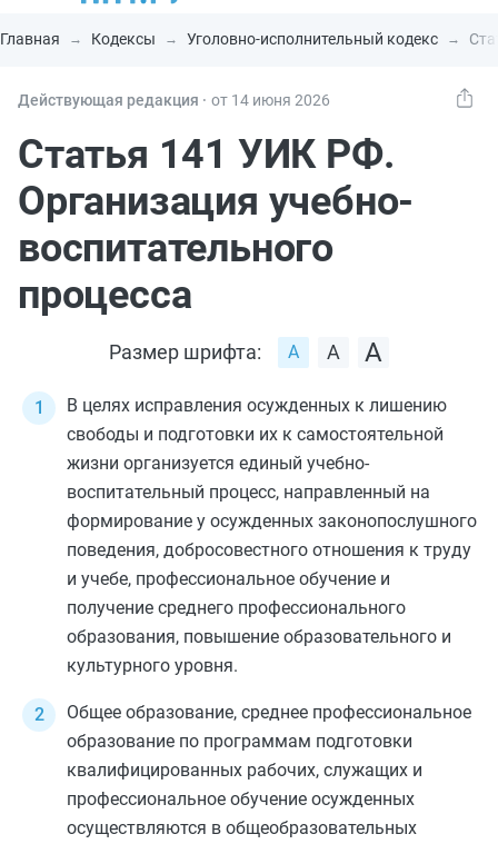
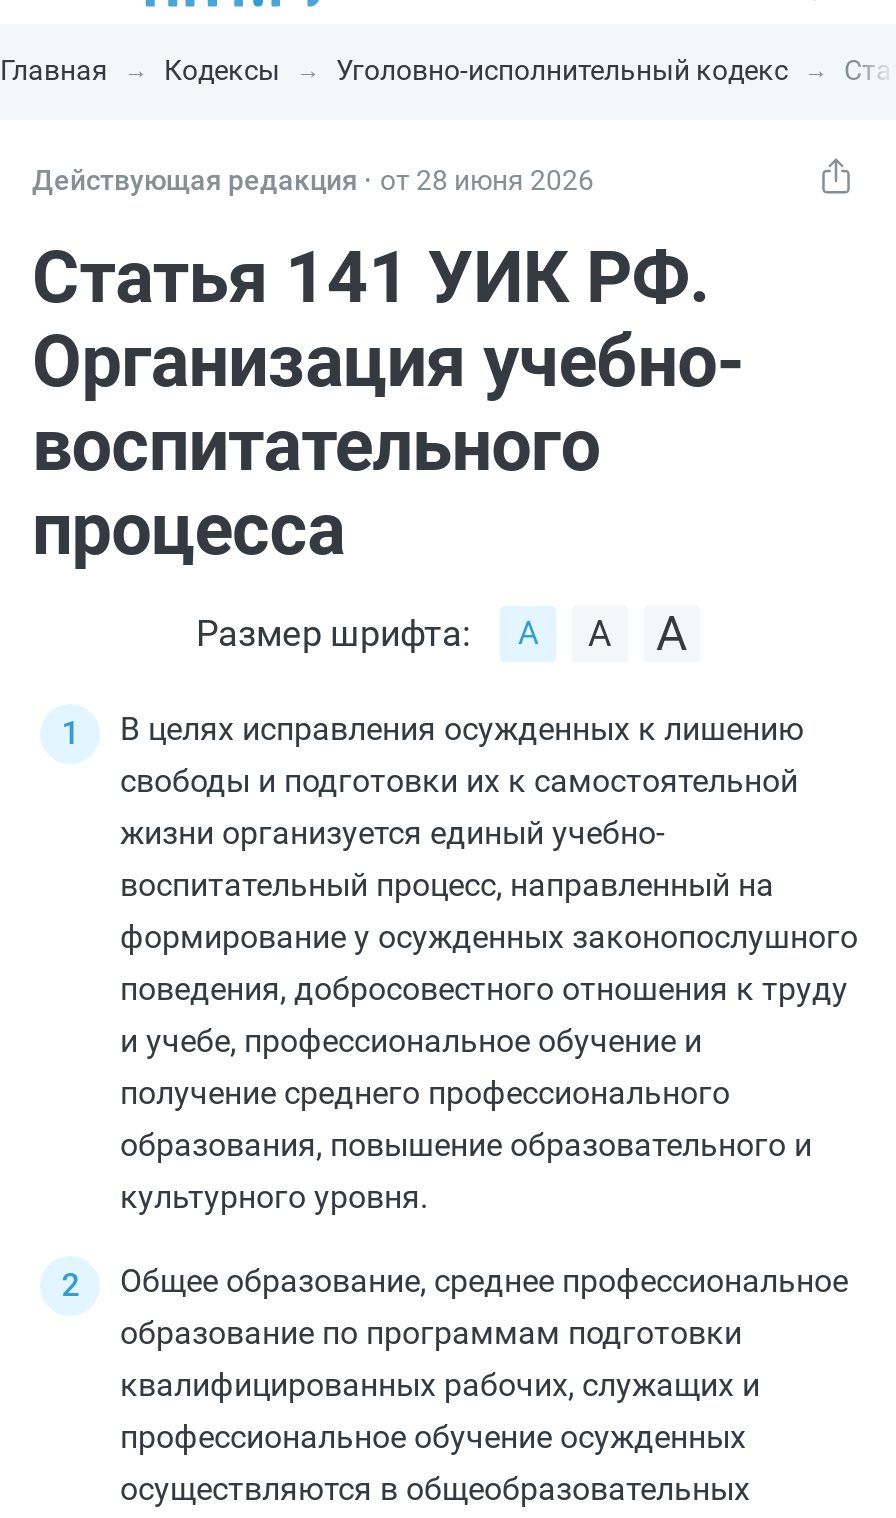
- Действующая редакция ⸱ от 14 июня 2026
+ Действующая редакция ⸱ от 28 июня 2026
